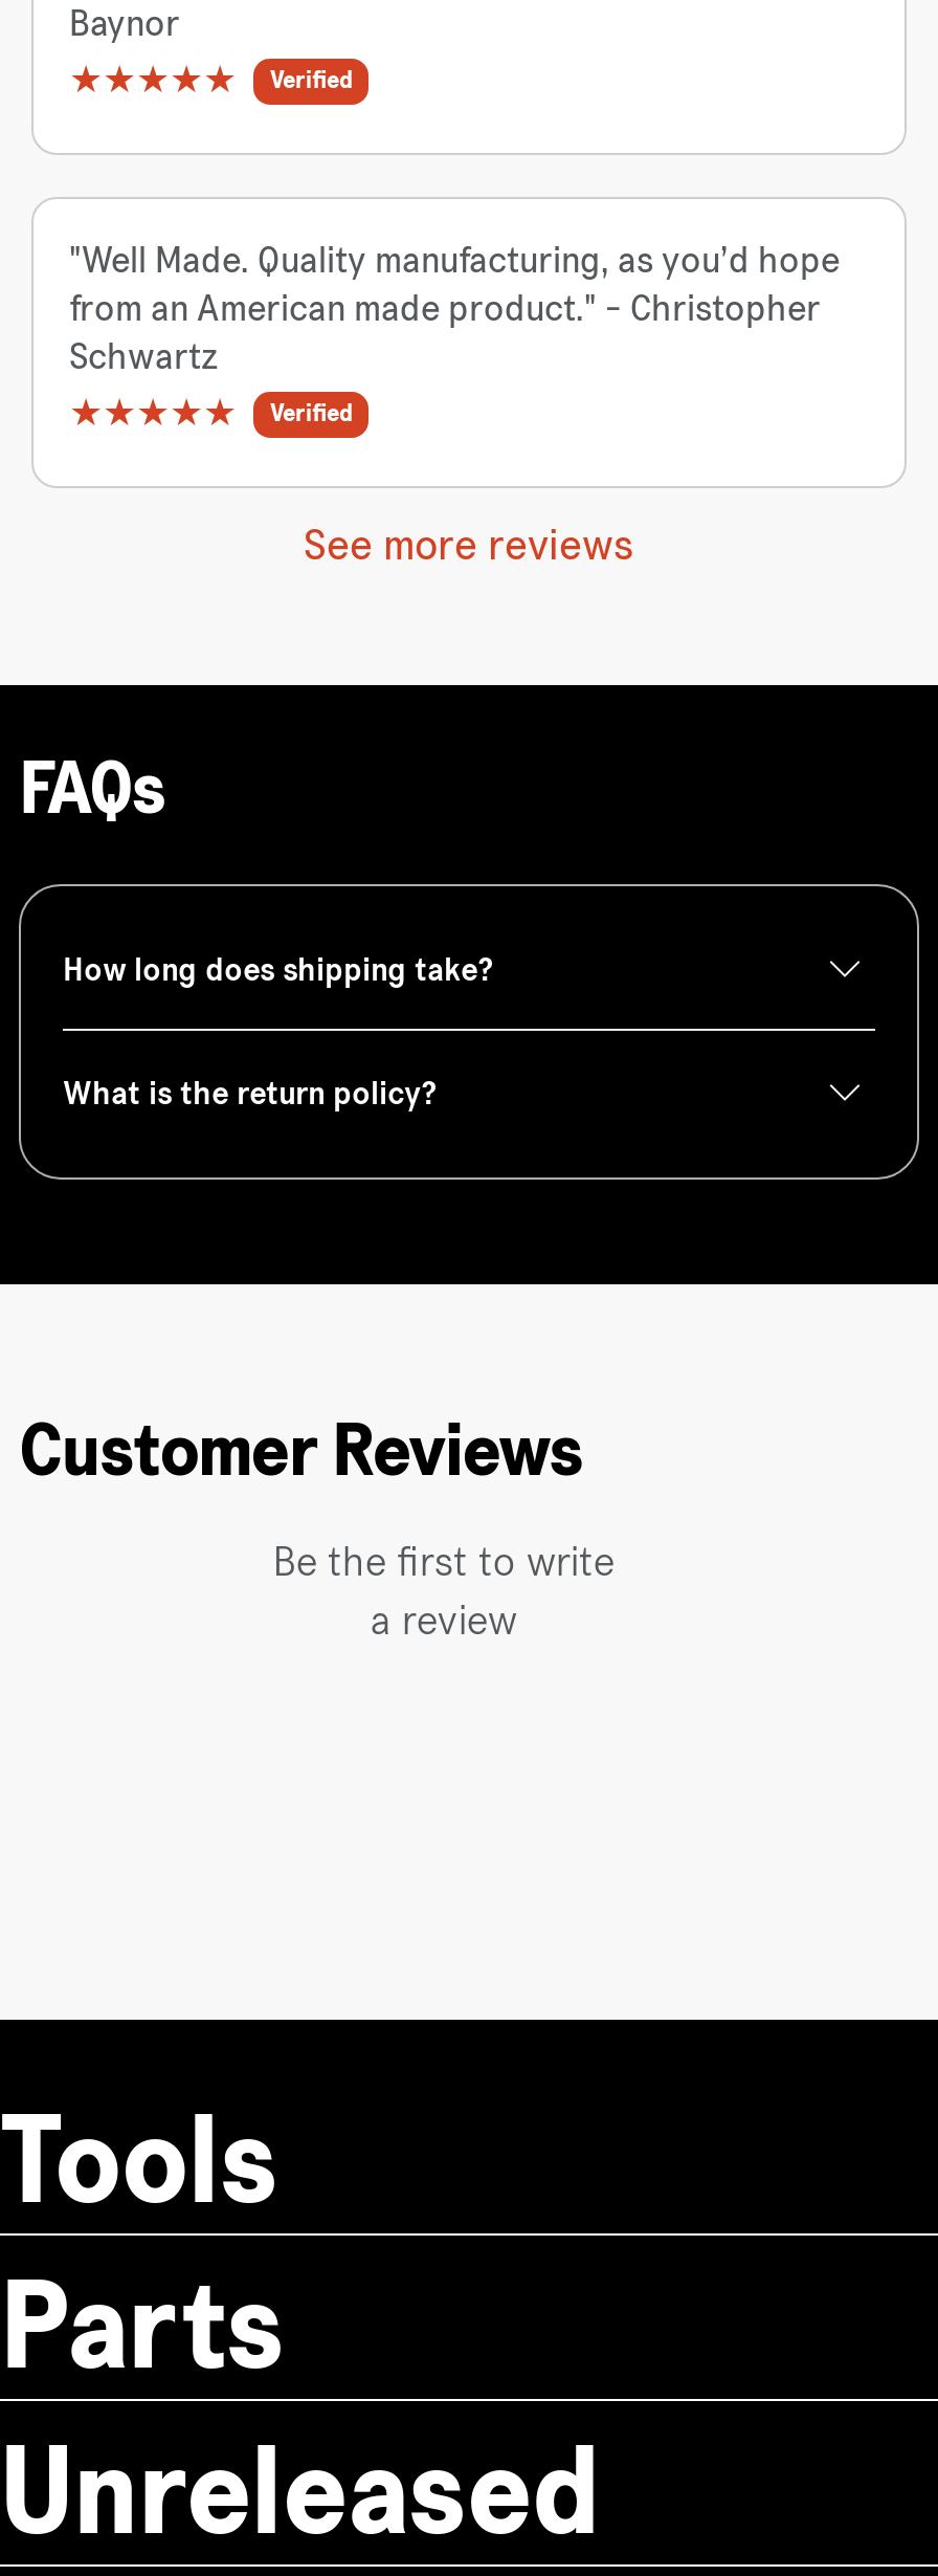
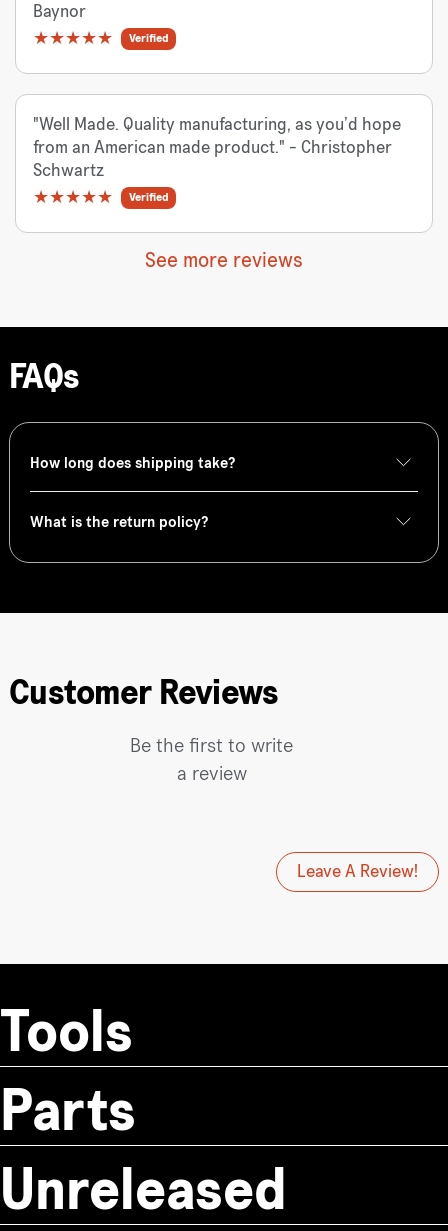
+ Leave A Review!
